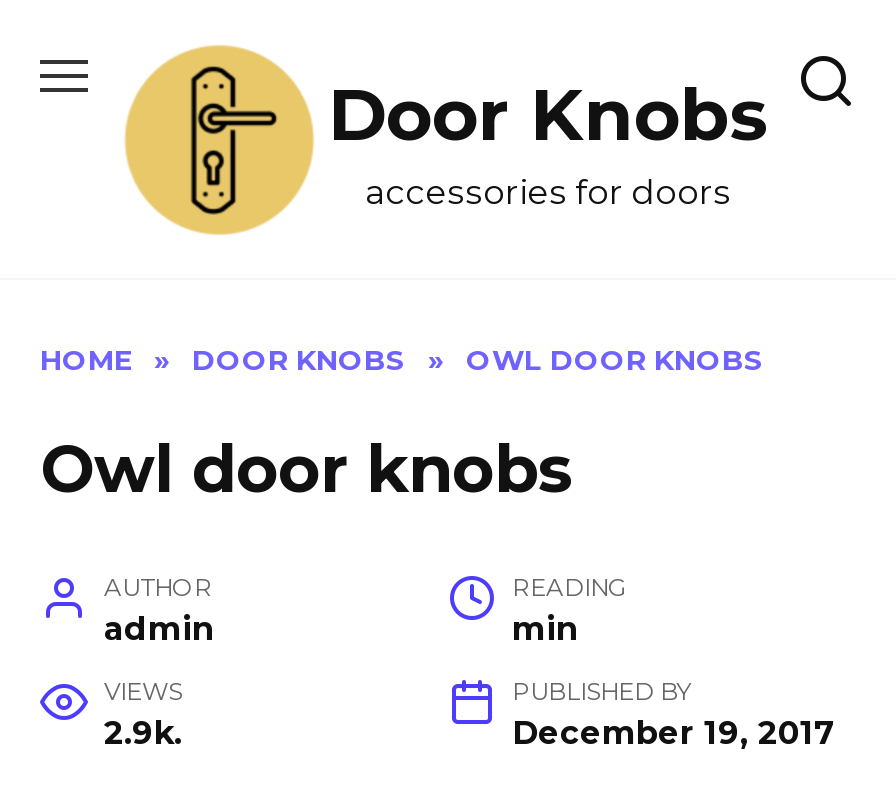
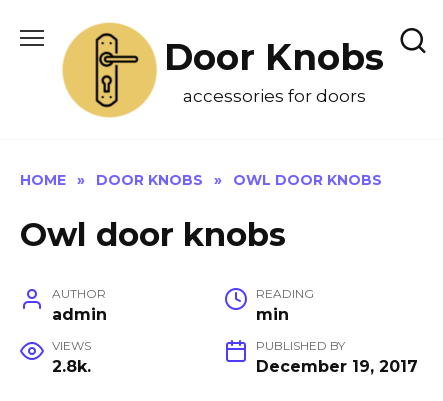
- 2.9k.
+ 2.8k.
